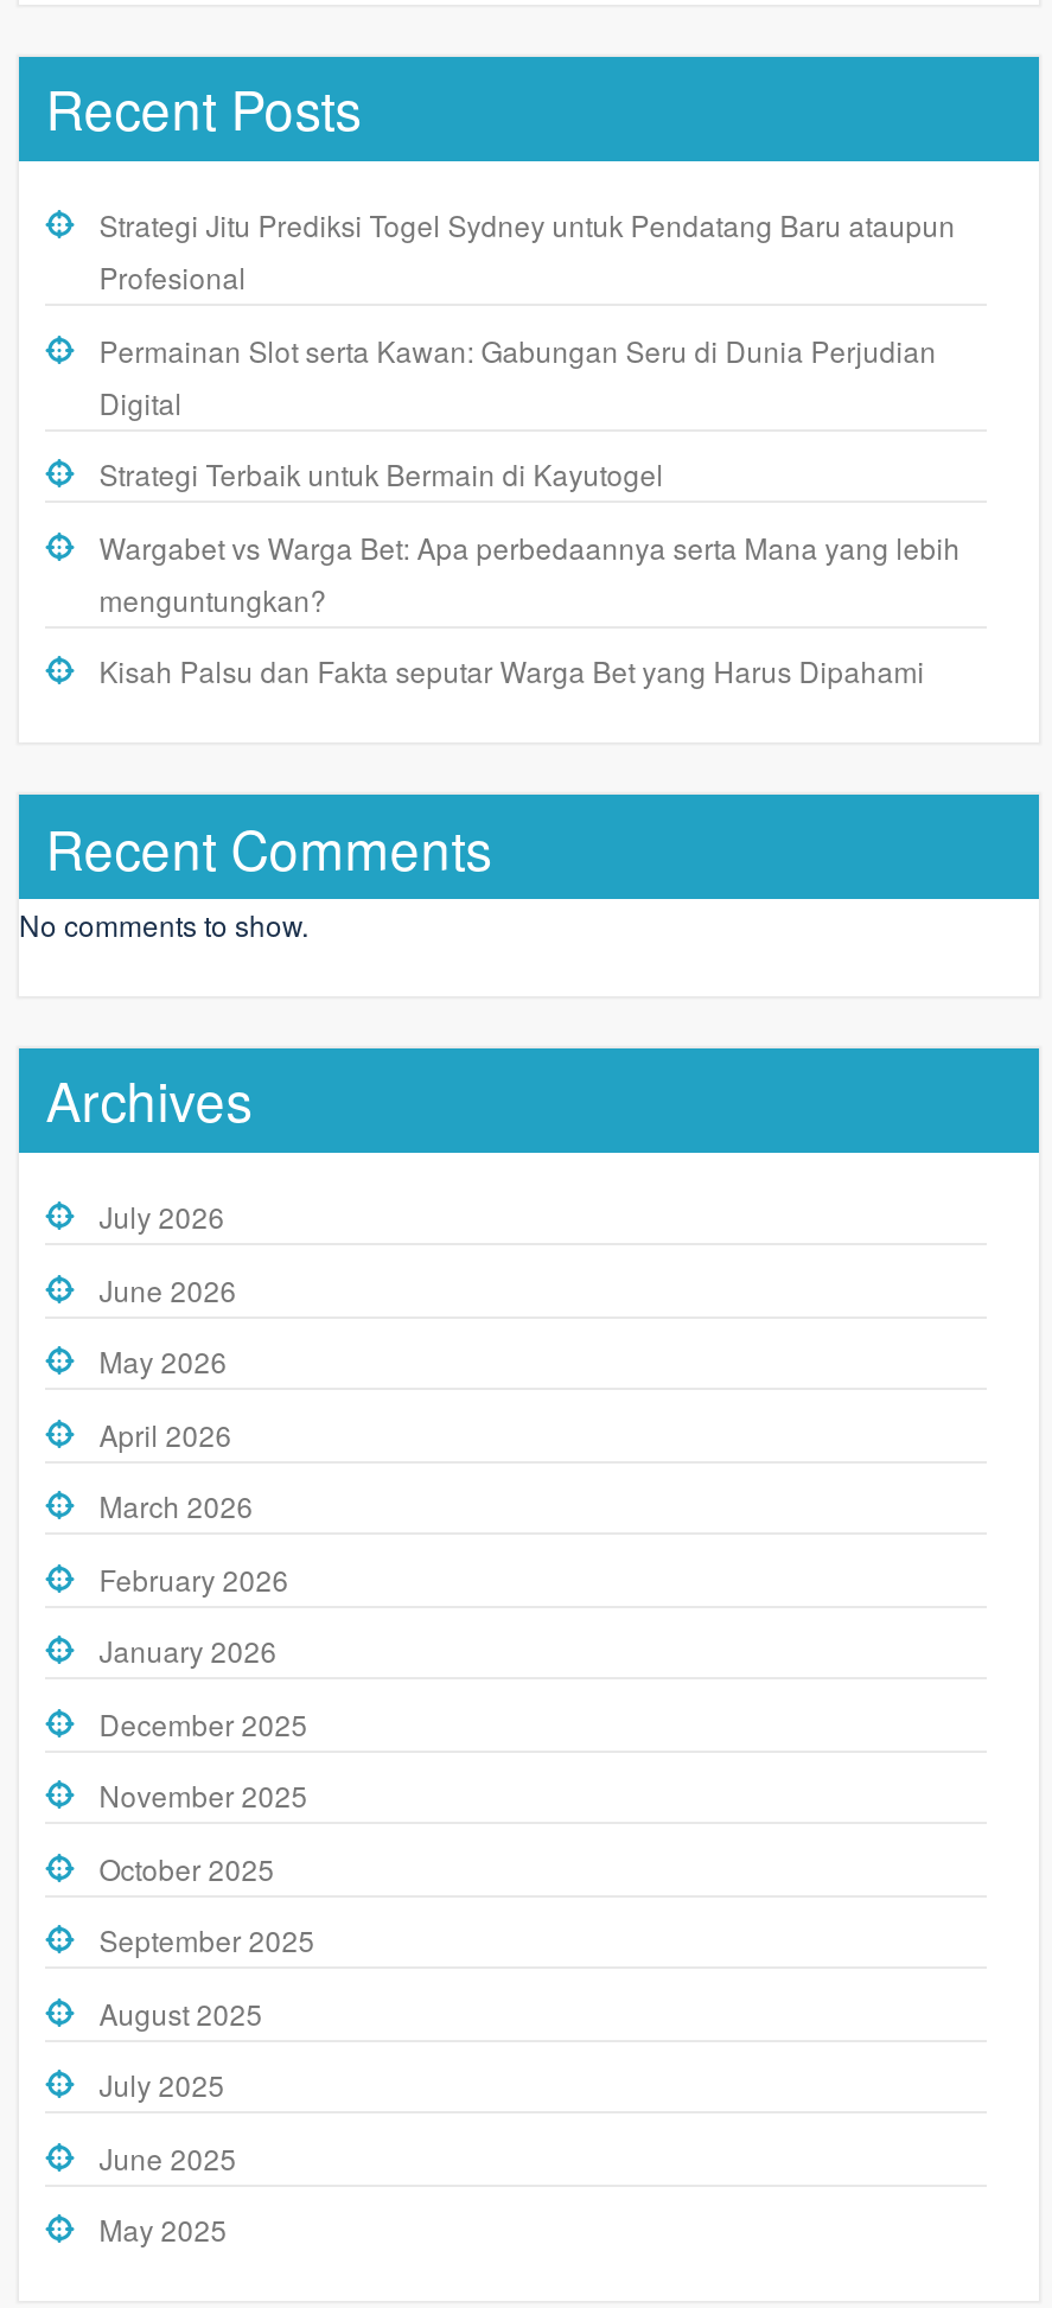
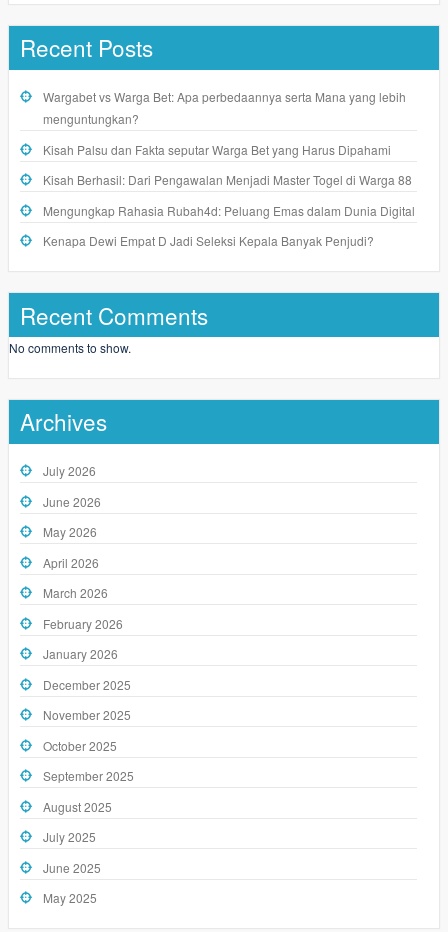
- Strategi Jitu Prediksi Togel Sydney untuk Pendatang Baru ataupun
- Profesional
- Permainan Slot serta Kawan: Gabungan Seru di Dunia Perjudian
- Digital
- Strategi Terbaik untuk Bermain di Kayutogel

moved up: Wargabet vs Warga Bet: Apa perbedaannya serta Mana yang lebih | menguntungkan? | Kisah Palsu dan Fakta seputar Warga Bet yang Harus Dipahami

+ Kisah Berhasil: Dari Pengawalan Menjadi Master Togel di Warga 88
+ Mengungkap Rahasia Rubah4d: Peluang Emas dalam Dunia Digital
+ Kenapa Dewi Empat D Jadi Seleksi Kepala Banyak Penjudi?
